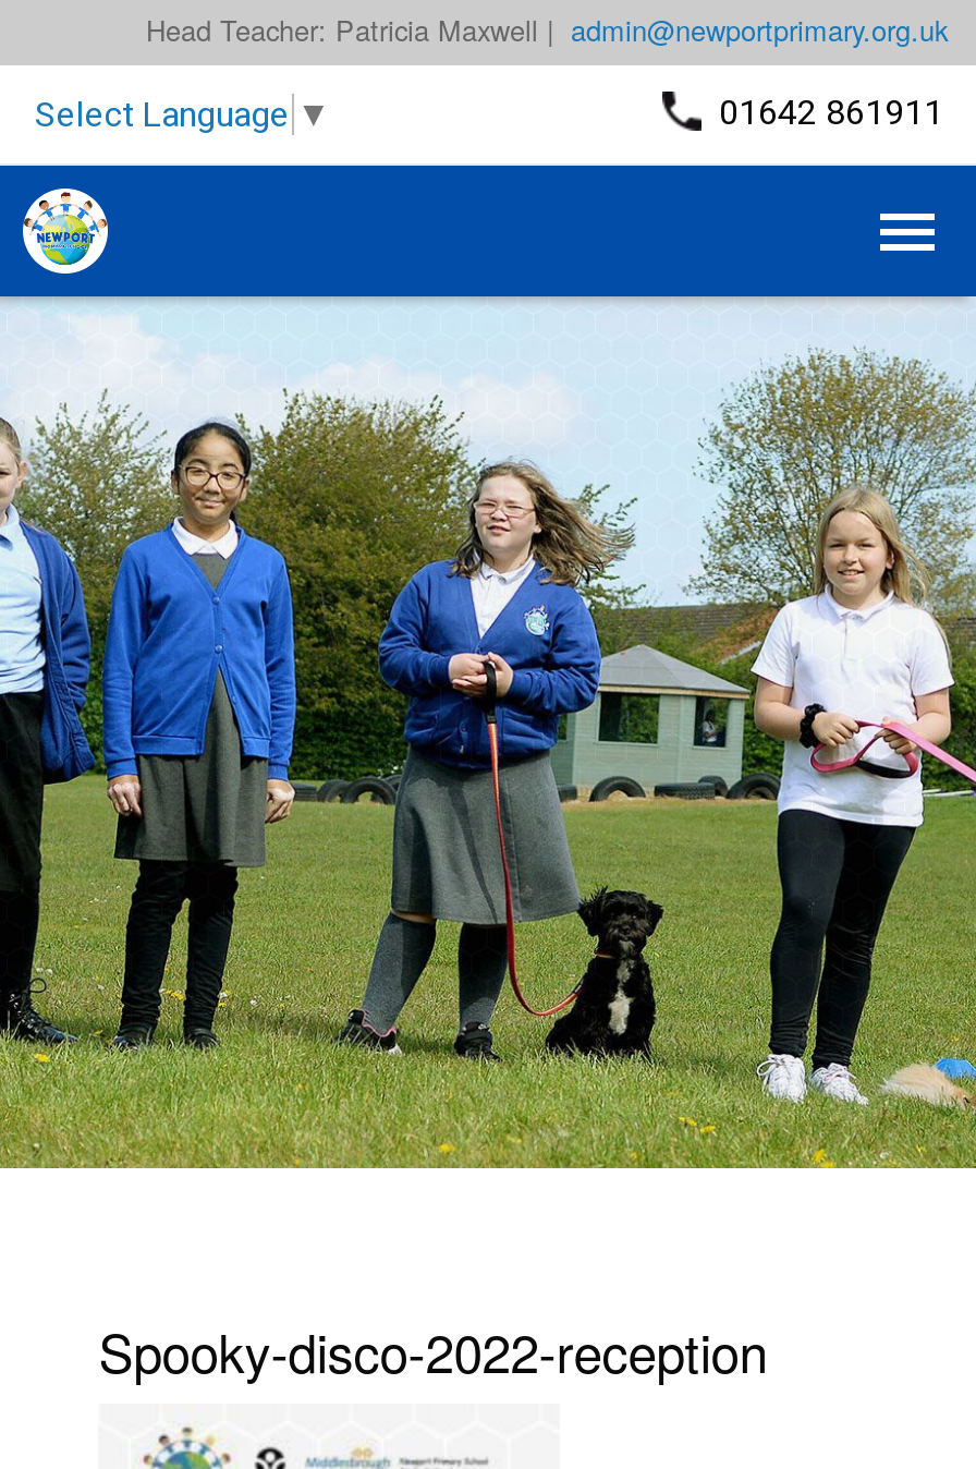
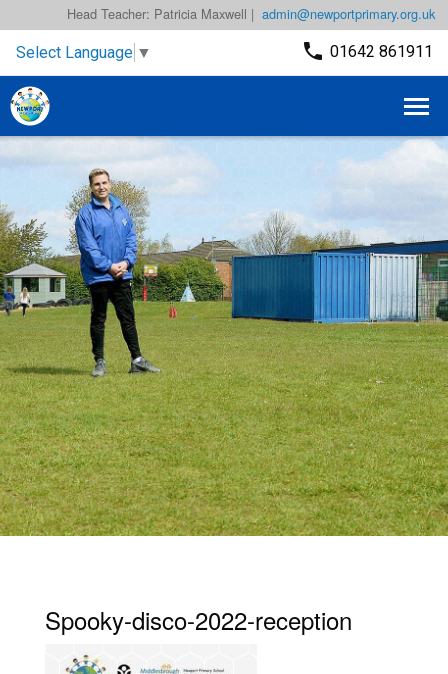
- [image]
+ [image]
